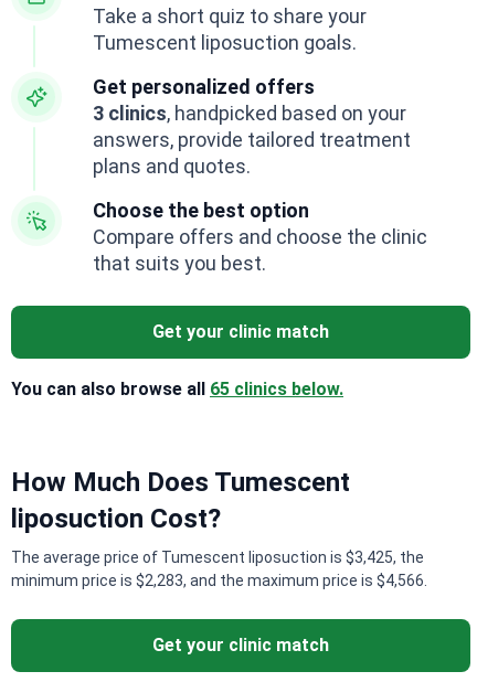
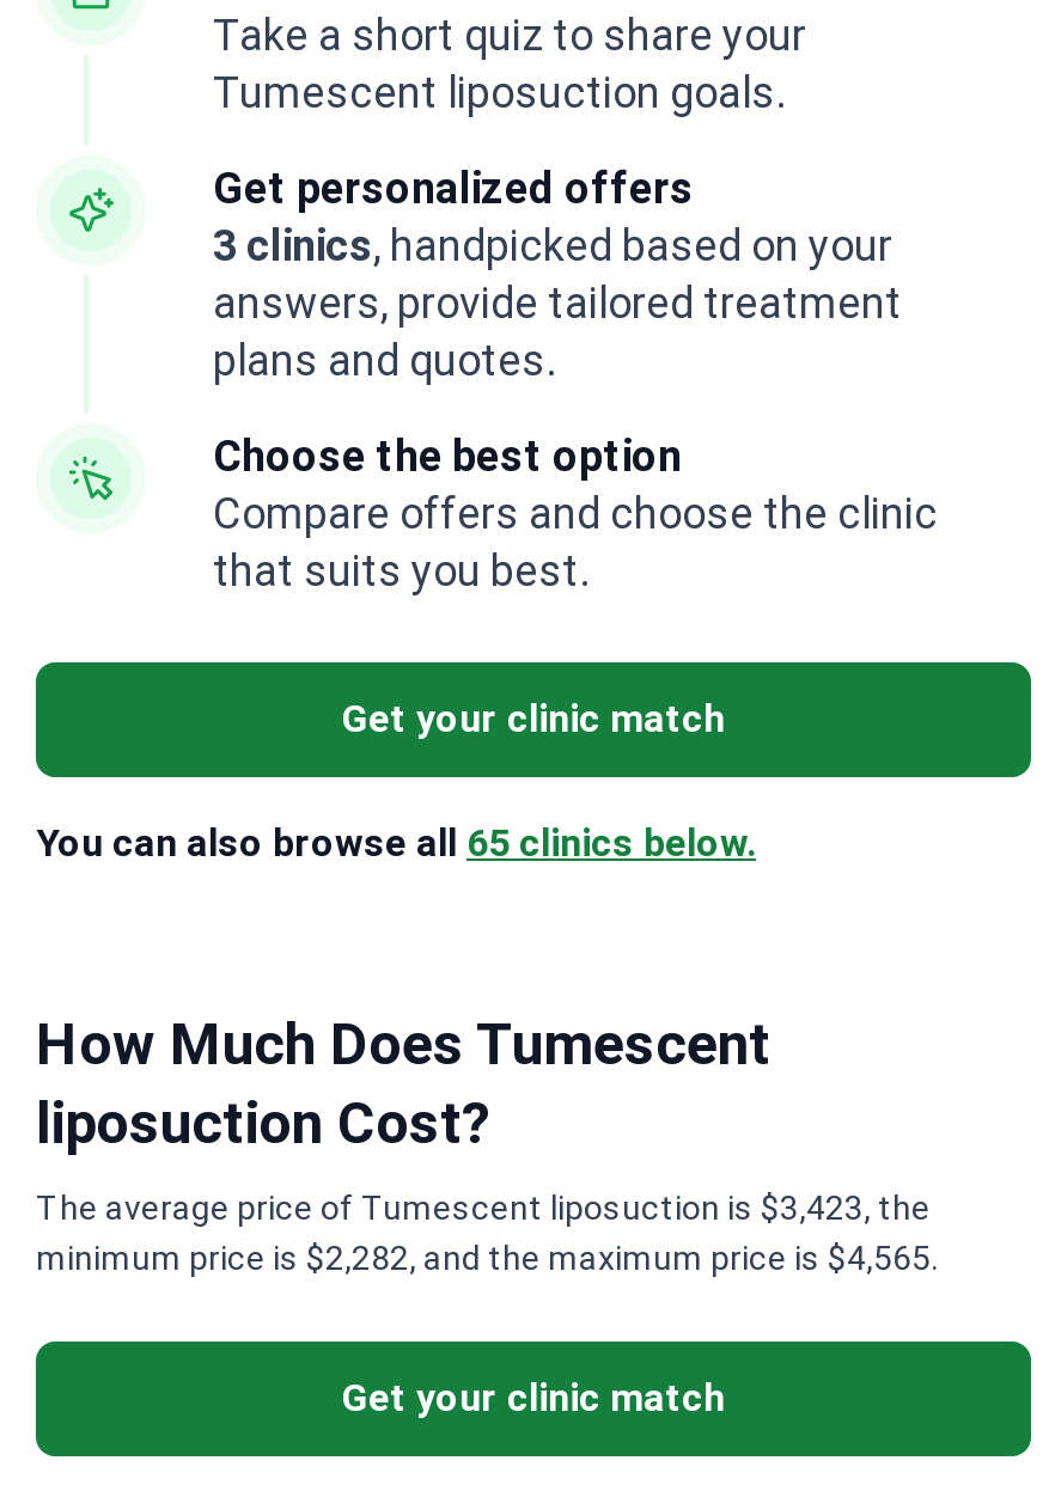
- The average price of Tumescent liposuction is $3,425, the
+ The average price of Tumescent liposuction is $3,423, the

- minimum price is $2,283, and the maximum price is $4,566.
+ minimum price is $2,282, and the maximum price is $4,565.
